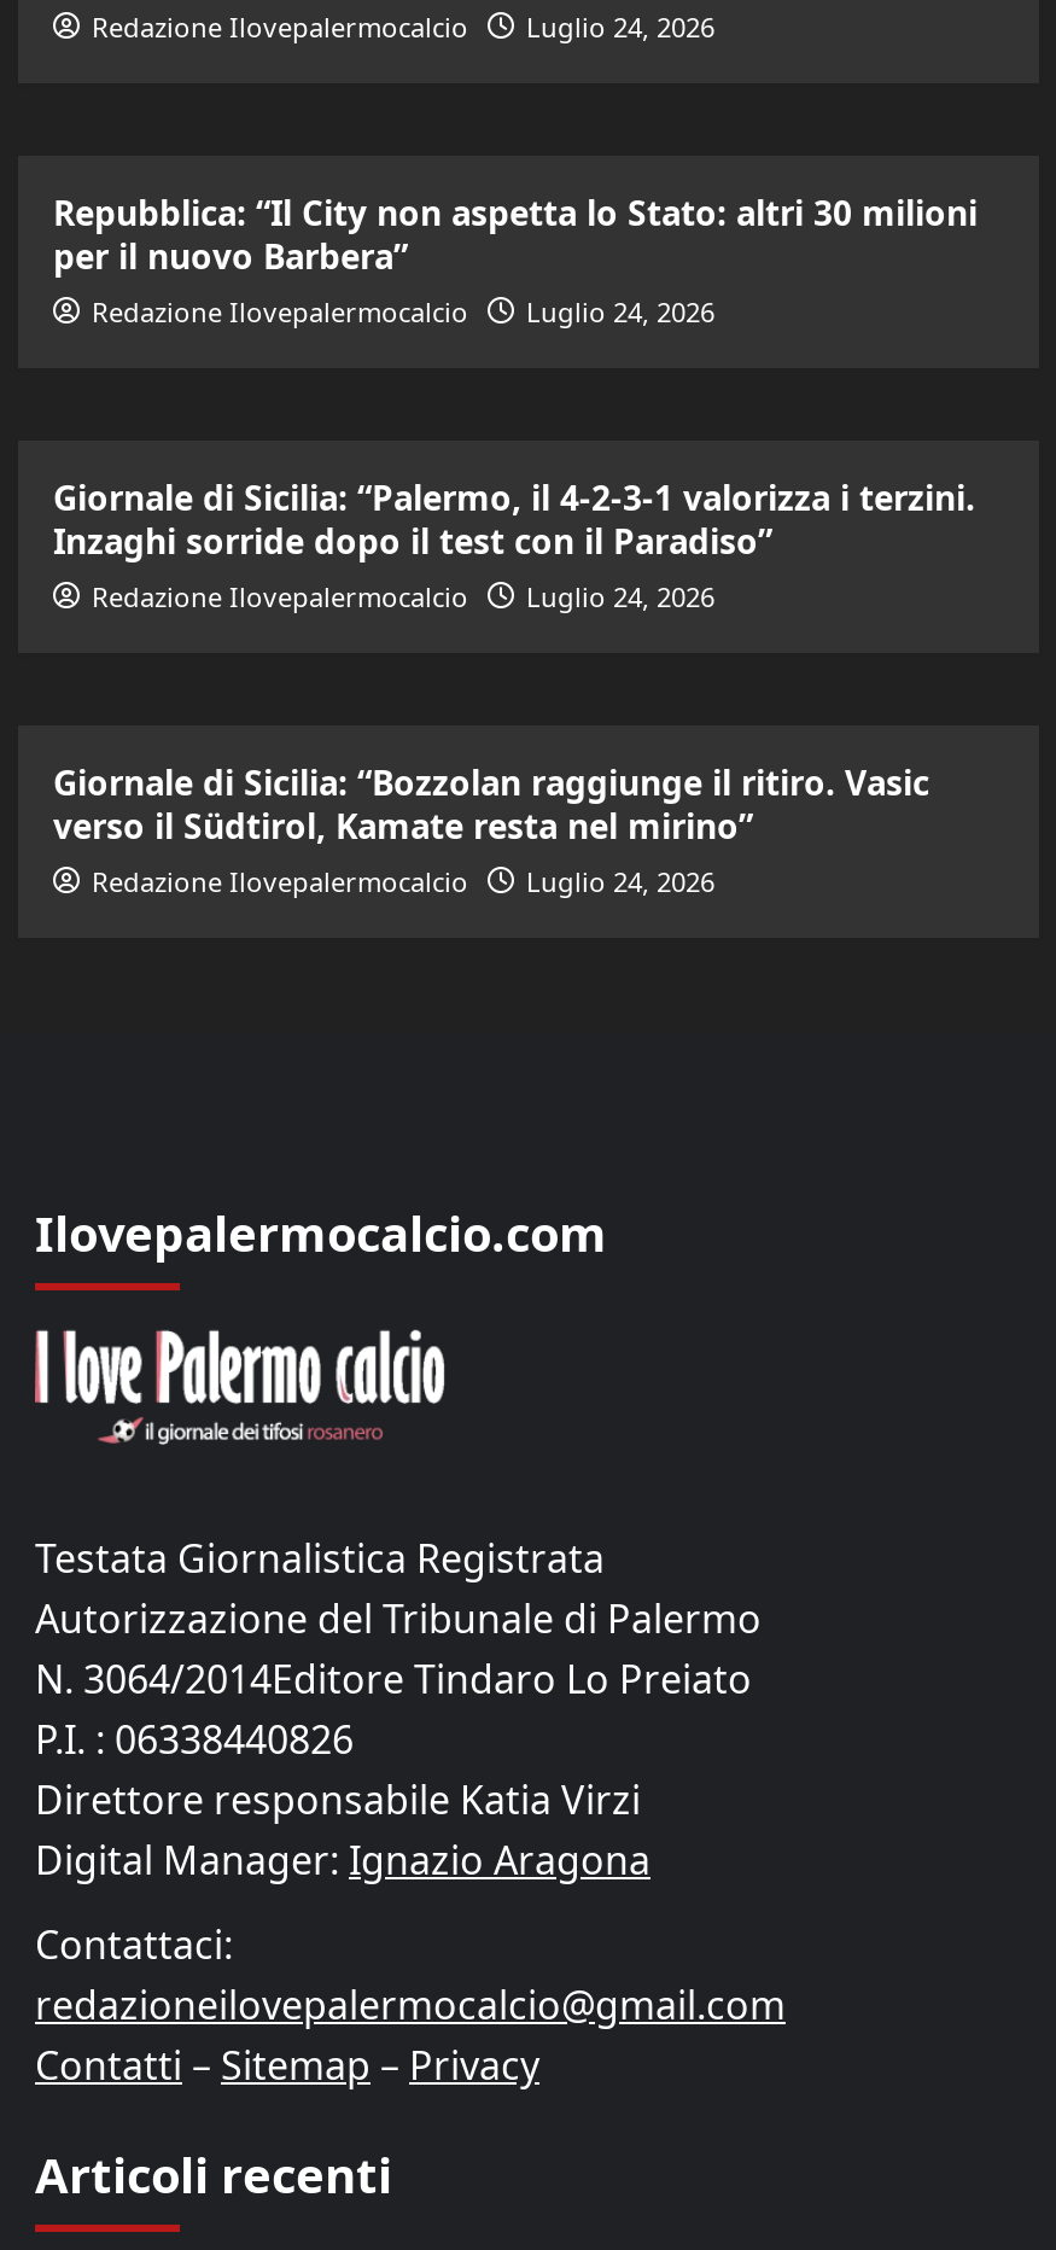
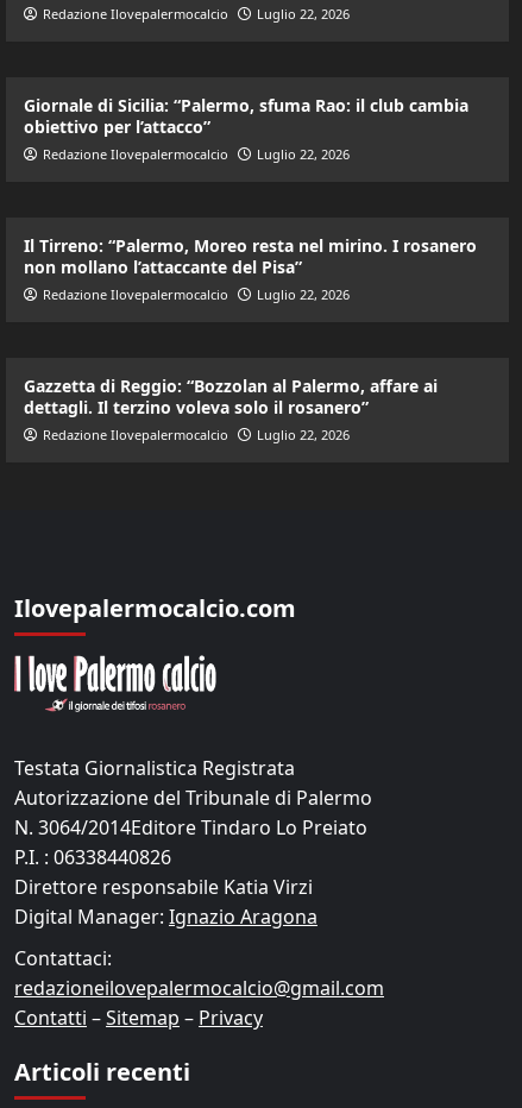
- Redazione Ilovepalermocalcio Luglio 24, 2026
+ Redazione Ilovepalermocalcio Luglio 22, 2026

- Repubblica: “Il City non aspetta lo Stato: altri 30 milioni
- per il nuovo Barbera”
+ Giornale di Sicilia: “Palermo, sfuma Rao: il club cambia
+ obiettivo per l’attacco”

- Redazione Ilovepalermocalcio Luglio 24, 2026
+ Redazione Ilovepalermocalcio Luglio 22, 2026

- Giornale di Sicilia: “Palermo, il 4-2-3-1 valorizza i terzini.
- Inzaghi sorride dopo il test con il Paradiso”
+ Il Tirreno: “Palermo, Moreo resta nel mirino. I rosanero
+ non mollano l’attaccante del Pisa”

- Redazione Ilovepalermocalcio Luglio 24, 2026
+ Redazione Ilovepalermocalcio Luglio 22, 2026

- Giornale di Sicilia: “Bozzolan raggiunge il ritiro. Vasic
- verso il Südtirol, Kamate resta nel mirino”
+ Gazzetta di Reggio: “Bozzolan al Palermo, affare ai
+ dettagli. Il terzino voleva solo il rosanero”

- Redazione Ilovepalermocalcio Luglio 24, 2026
+ Redazione Ilovepalermocalcio Luglio 22, 2026
